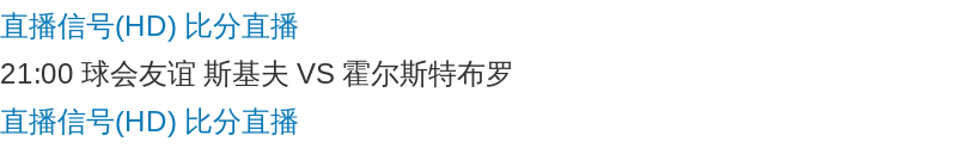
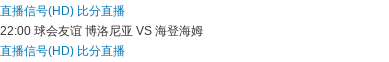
- 21:00 球会友谊斯基夫 VS 霍尔斯特布罗
+ 22:00 球会友谊博洛尼亚 VS 海登海姆
